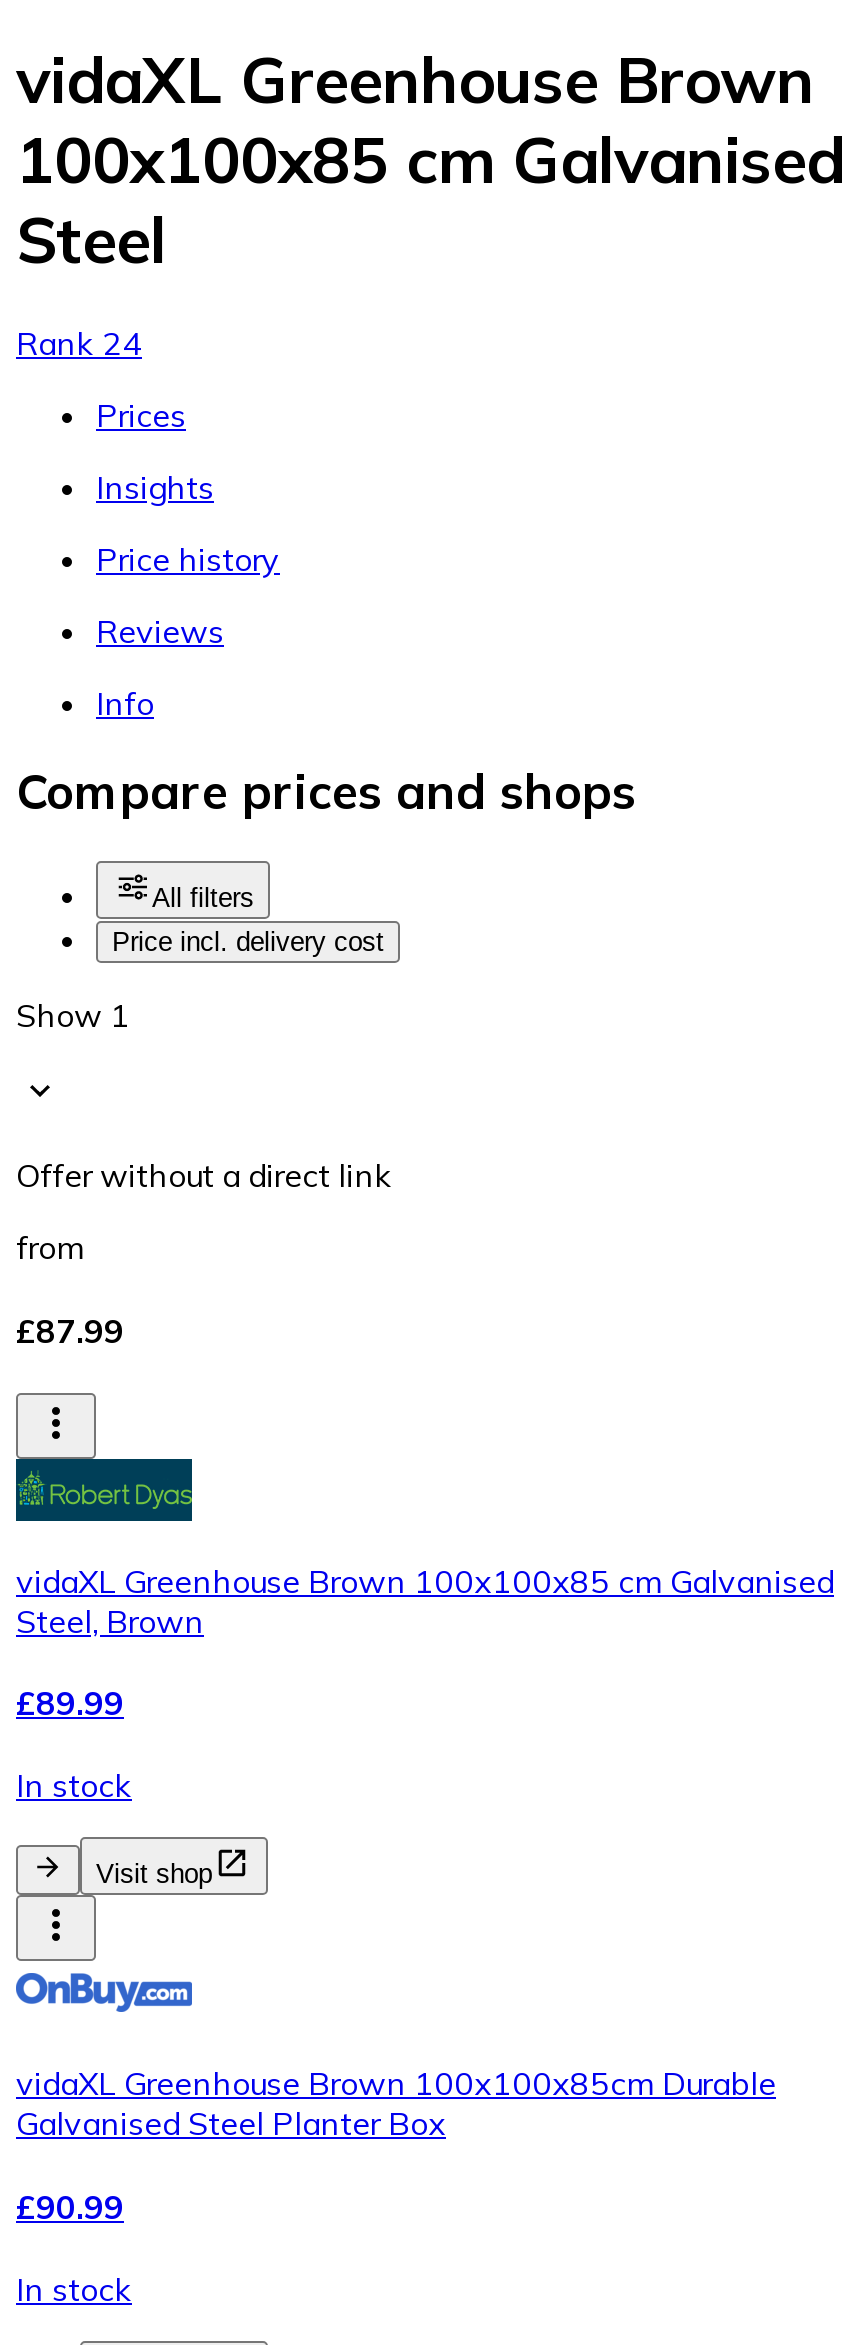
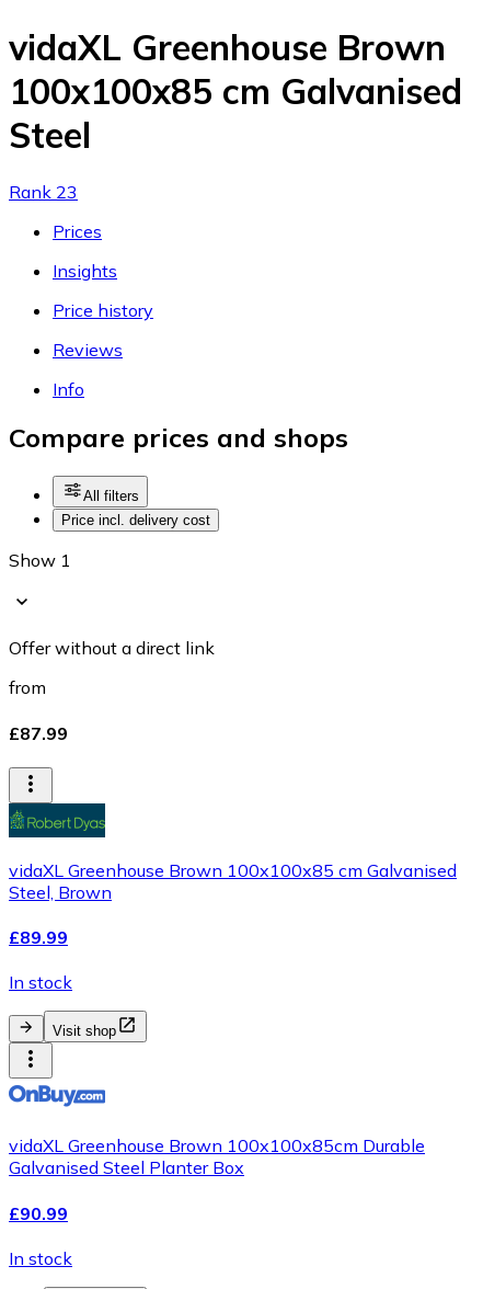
- Rank 24
+ Rank 23
